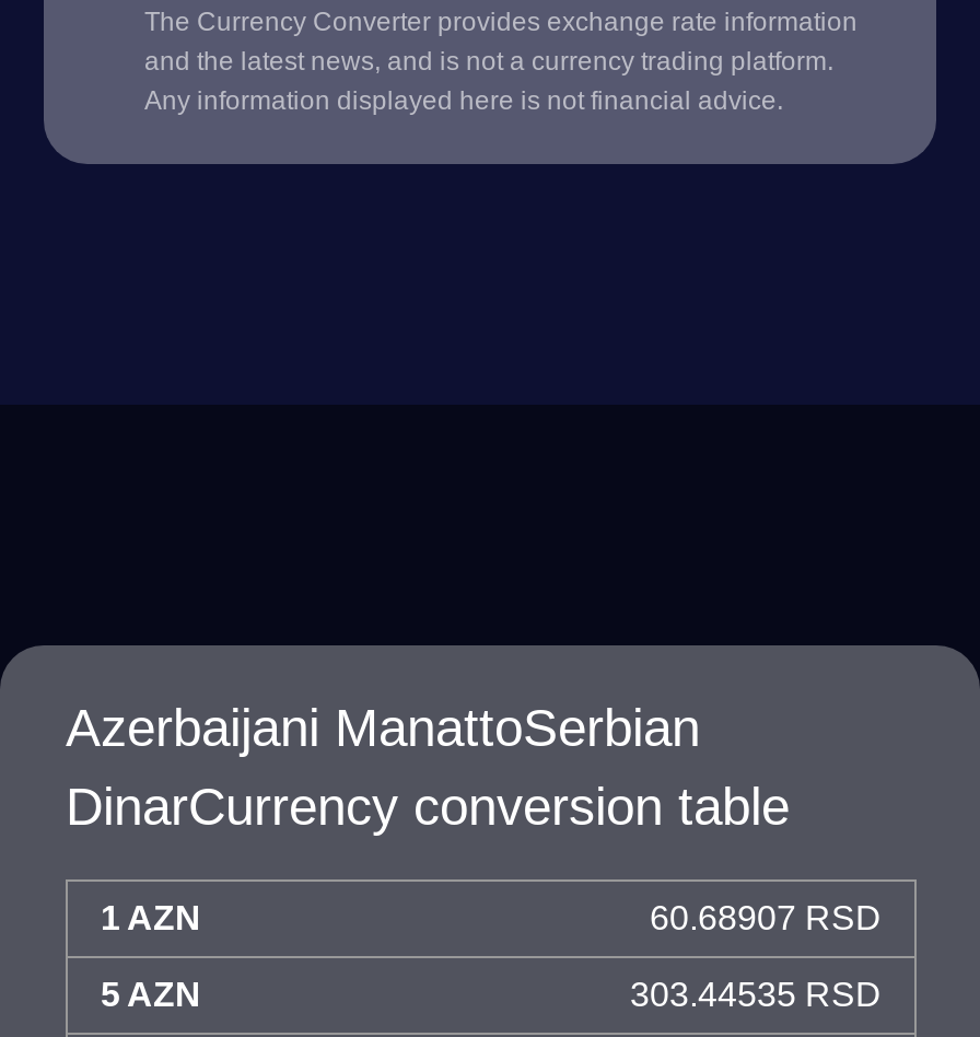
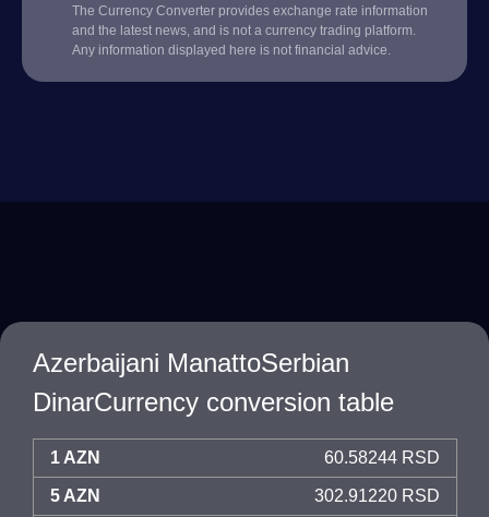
- 60.68907 RSD
+ 60.58244 RSD

- 303.44535 RSD
+ 302.91220 RSD
